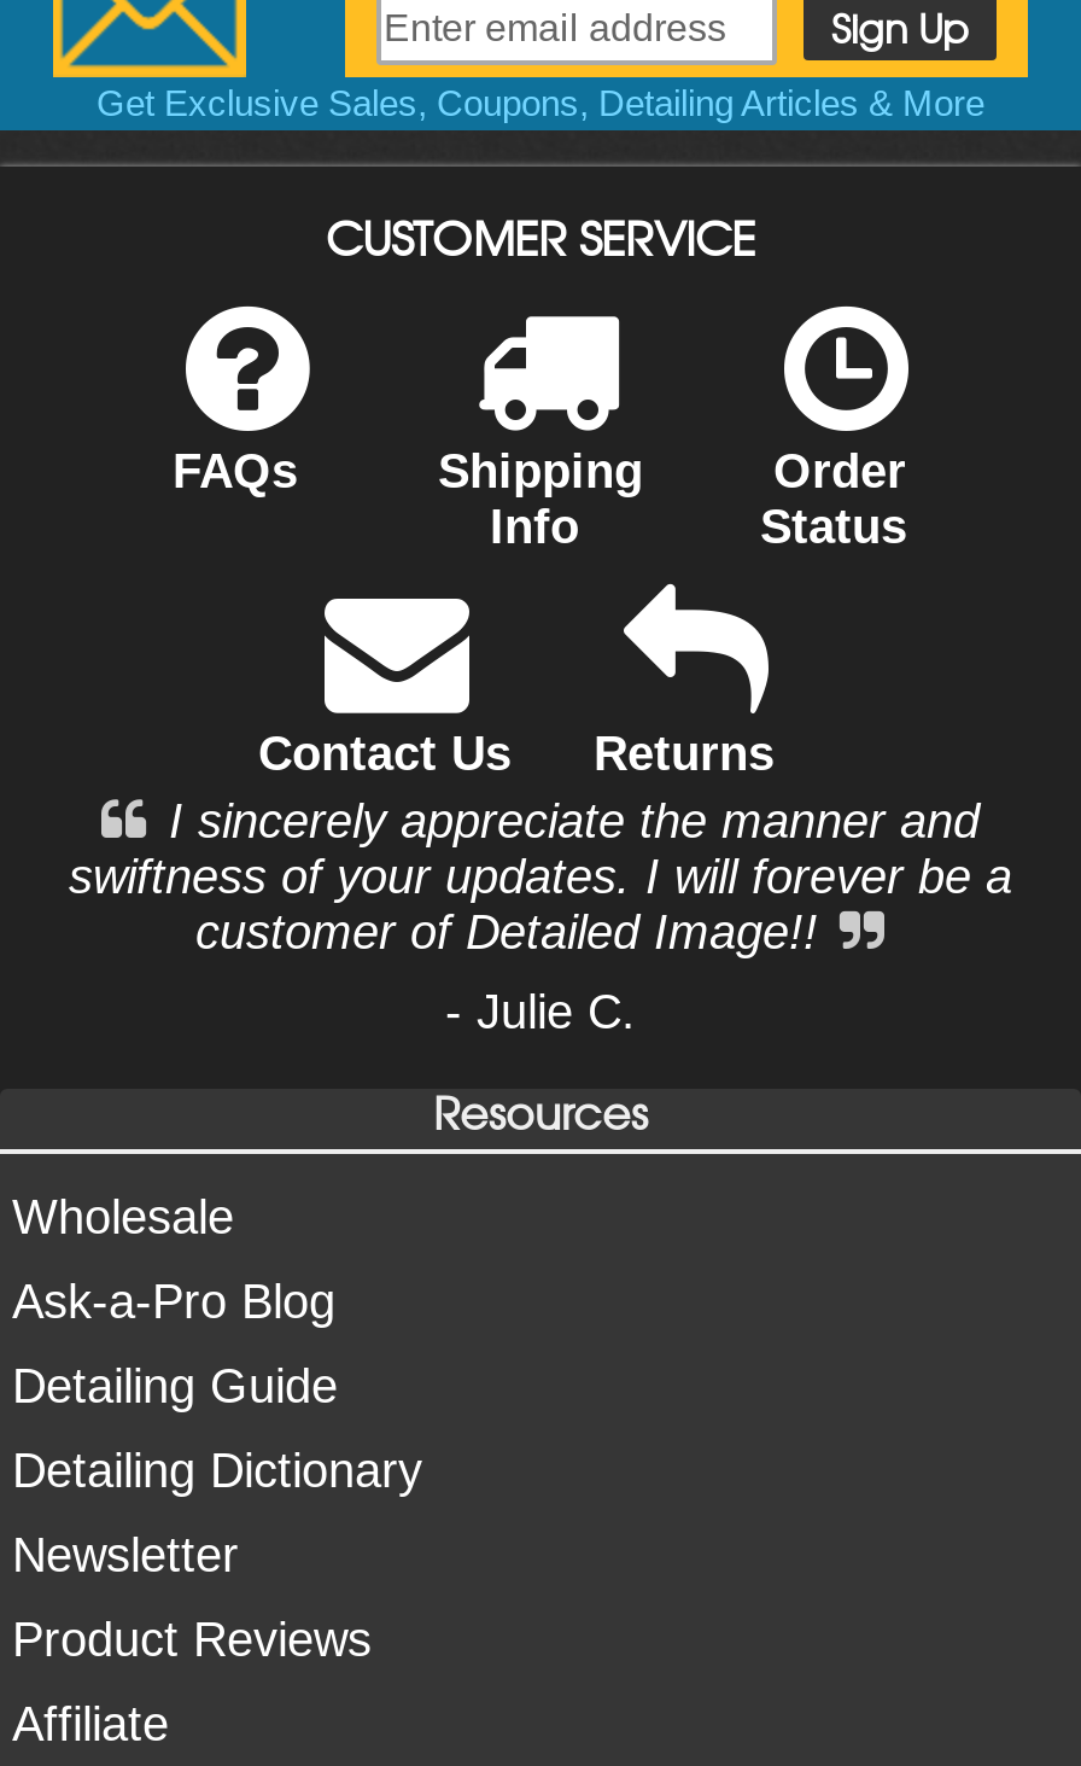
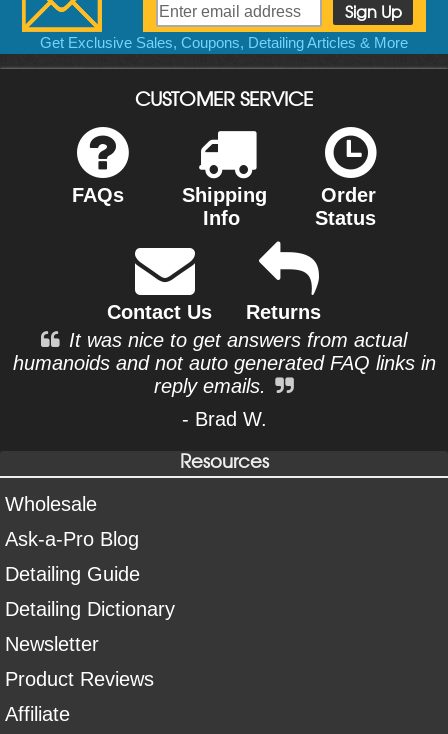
- I sincerely appreciate the manner and
- swiftness of your updates. I will forever be a
- customer of Detailed Image!!
+ It was nice to get answers from actual
+ humanoids and not auto generated FAQ links in
+ reply emails.

- - Julie C.
+ - Brad W.
